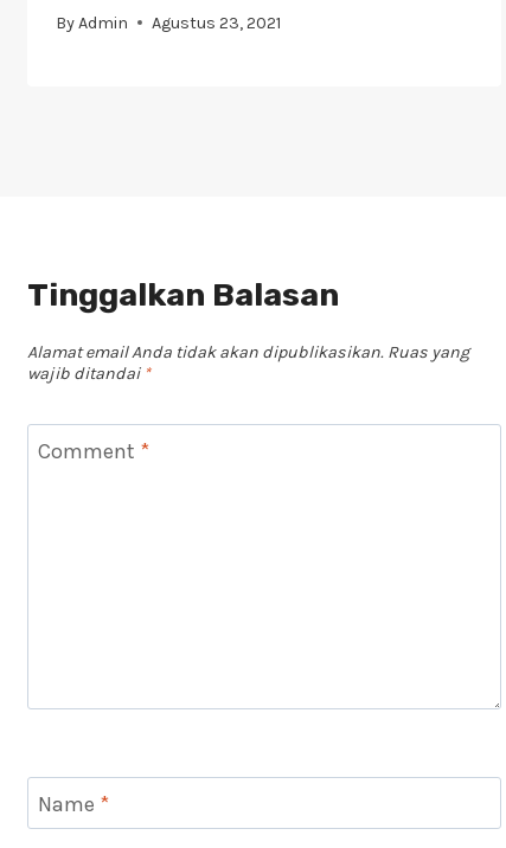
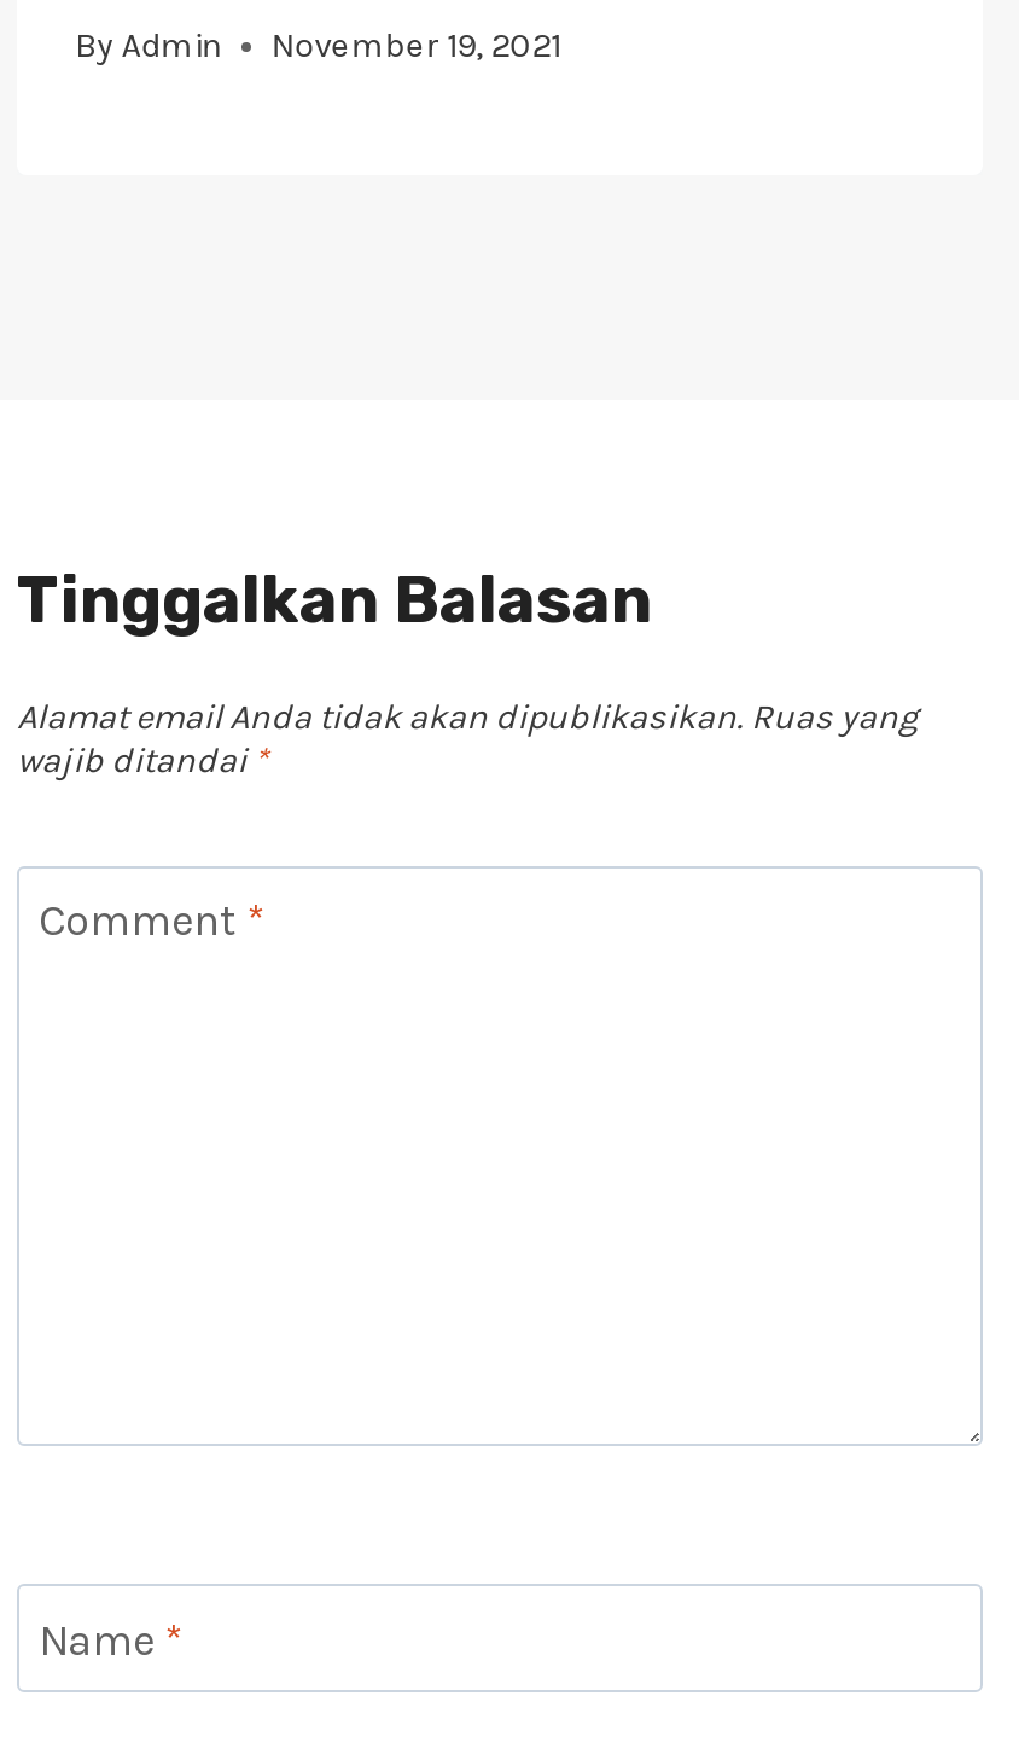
- By Admin Agustus 23, 2021
+ By Admin November 19, 2021
